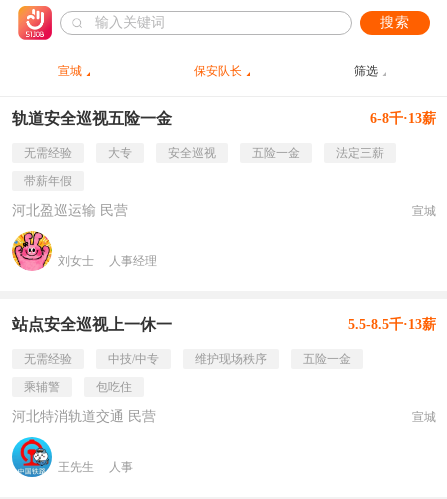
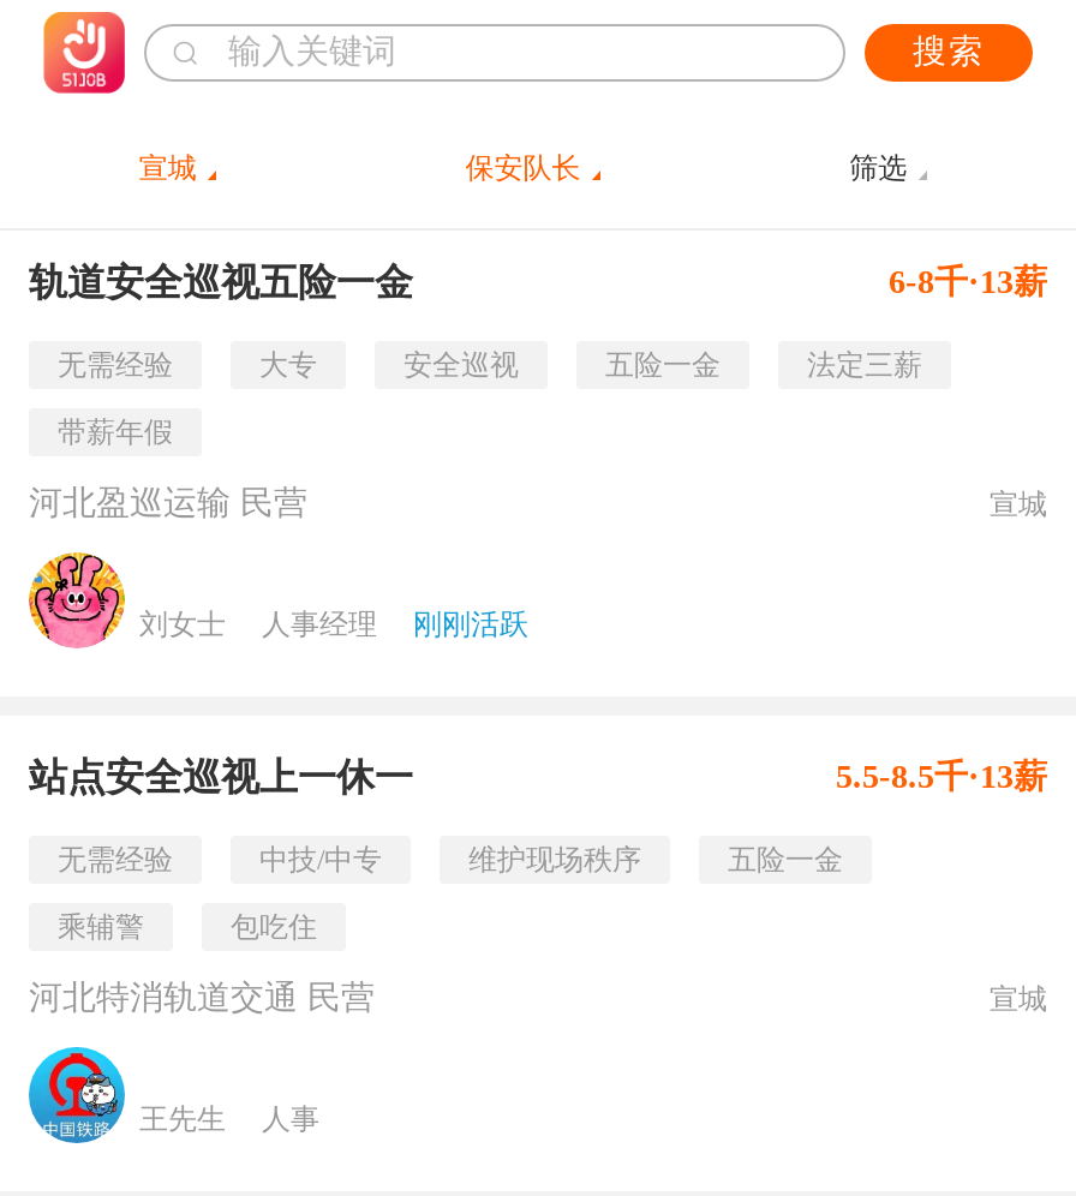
+ 刚刚活跃
